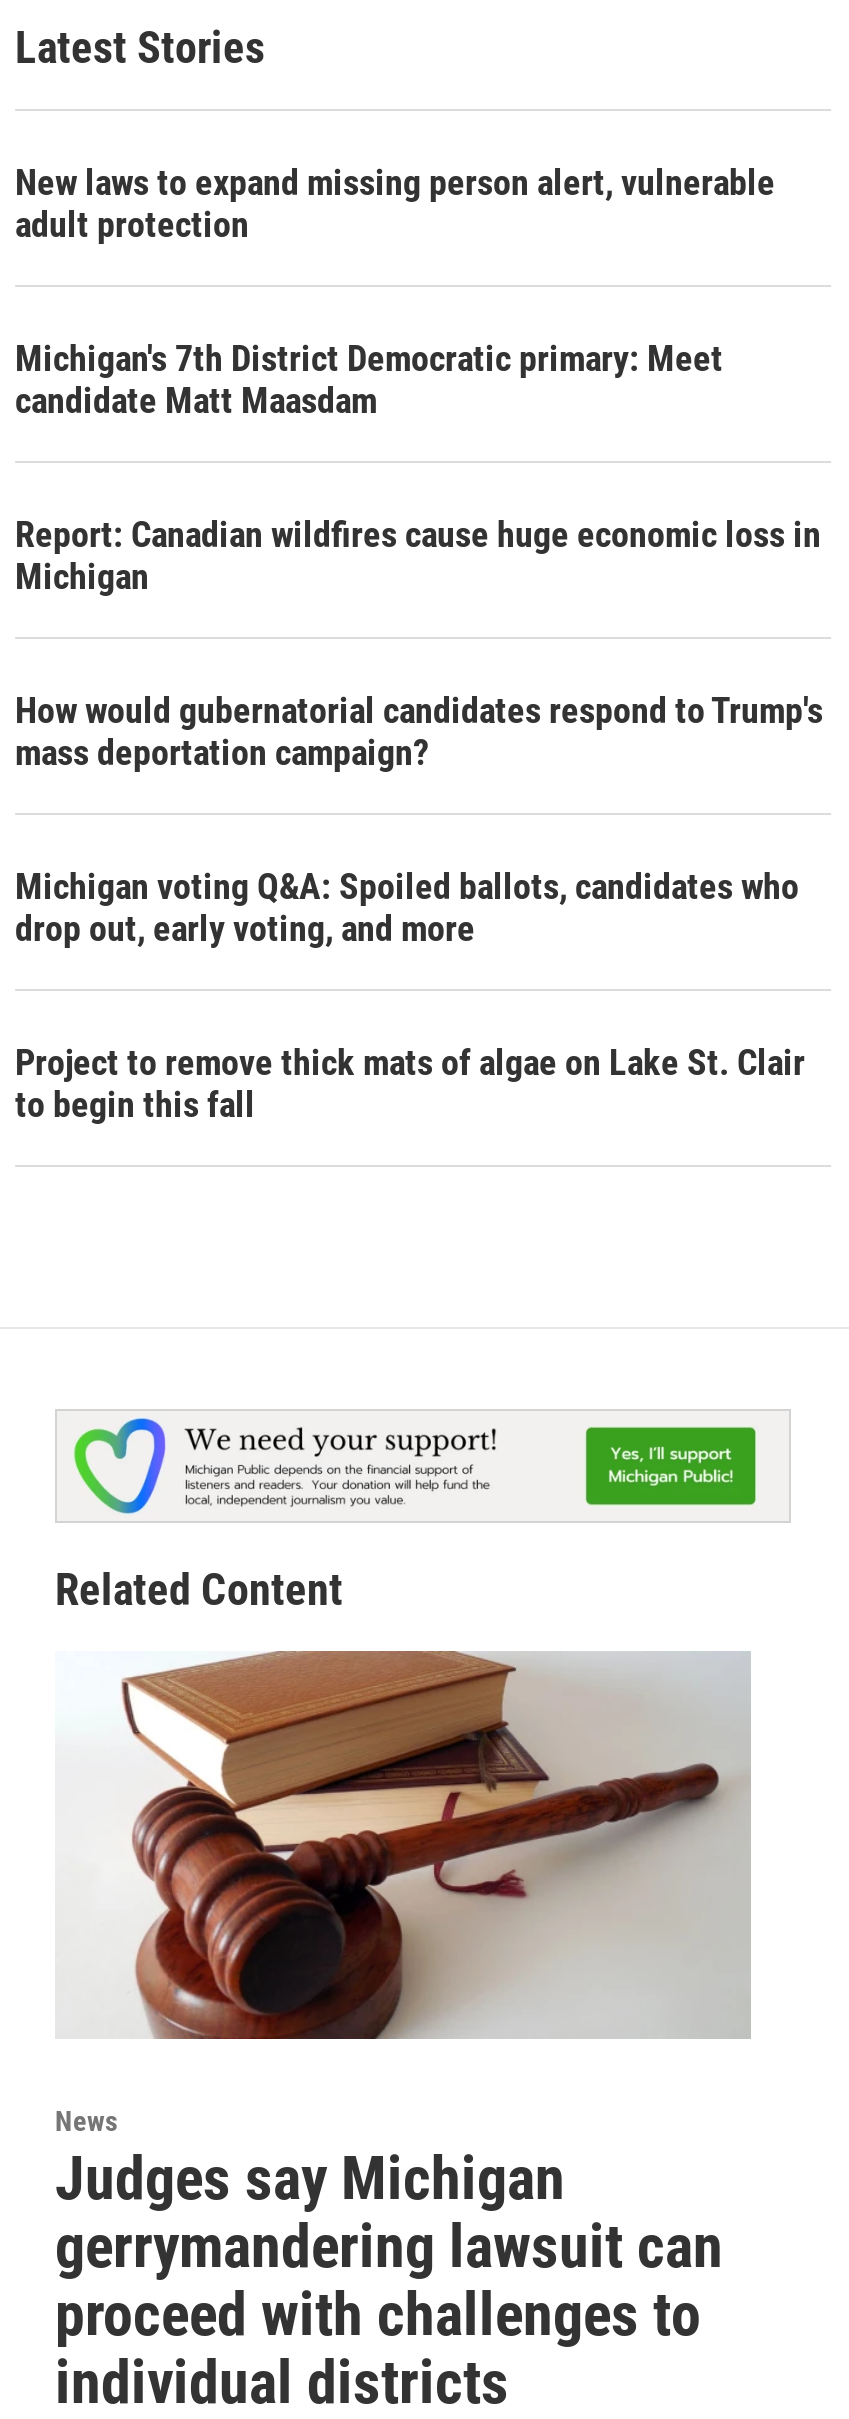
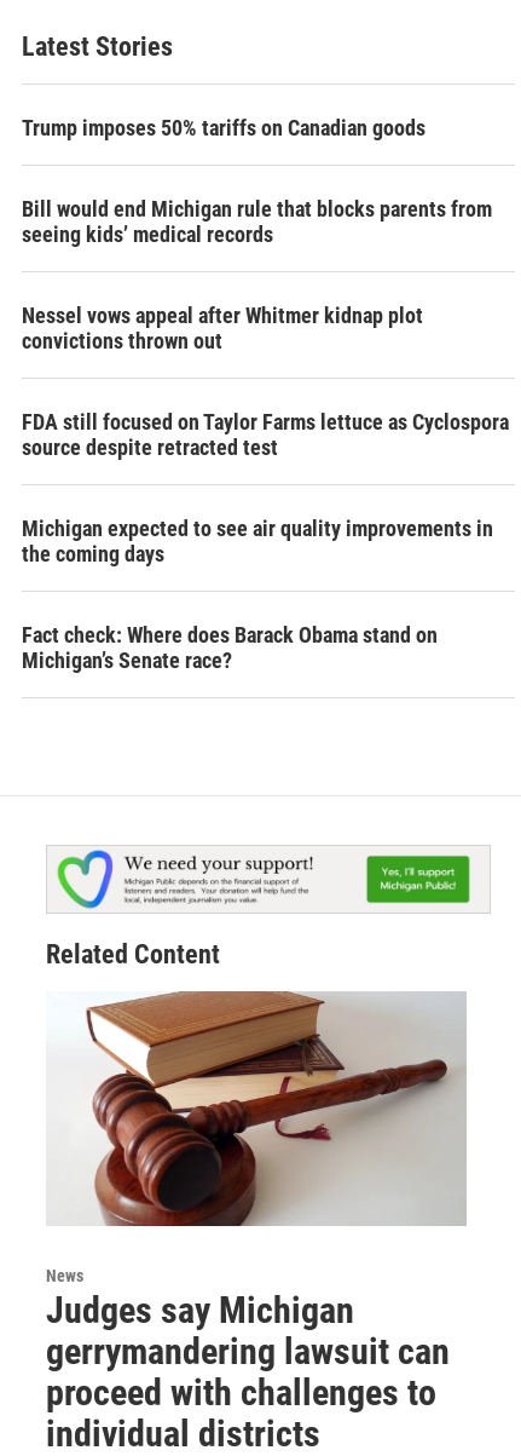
- New laws to expand missing person alert, vulnerable
- adult protection
+ Trump imposes 50% tariffs on Canadian goods

- Michigan's 7th District Democratic primary: Meet
- candidate Matt Maasdam
+ Bill would end Michigan rule that blocks parents from
+ seeing kids’ medical records

- Report: Canadian wildfires cause huge economic loss in
- Michigan
+ Nessel vows appeal after Whitmer kidnap plot
+ convictions thrown out

- How would gubernatorial candidates respond to Trump's
- mass deportation campaign?
+ FDA still focused on Taylor Farms lettuce as Cyclospora
+ source despite retracted test

- Michigan voting Q&A: Spoiled ballots, candidates who
- drop out, early voting, and more
+ Michigan expected to see air quality improvements in
+ the coming days

- Project to remove thick mats of algae on Lake St. Clair
- to begin this fall
+ Fact check: Where does Barack Obama stand on
+ Michigan’s Senate race?
